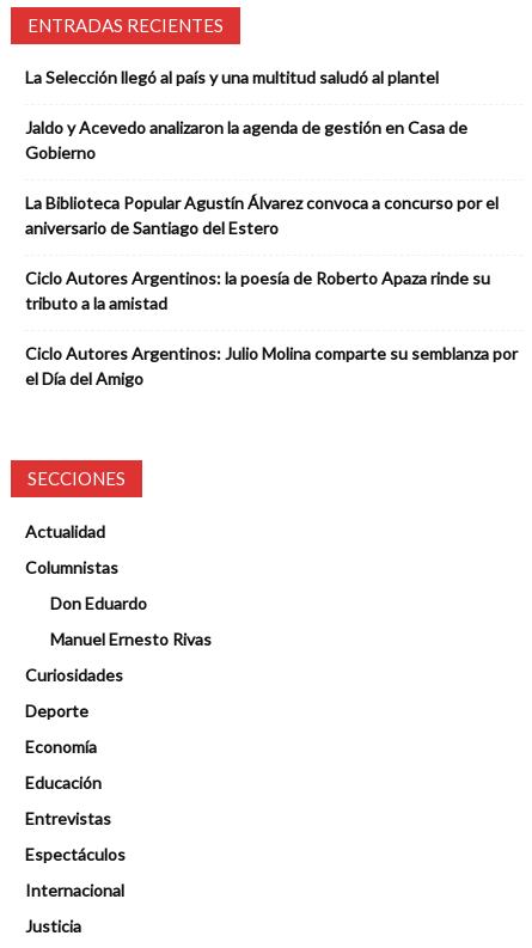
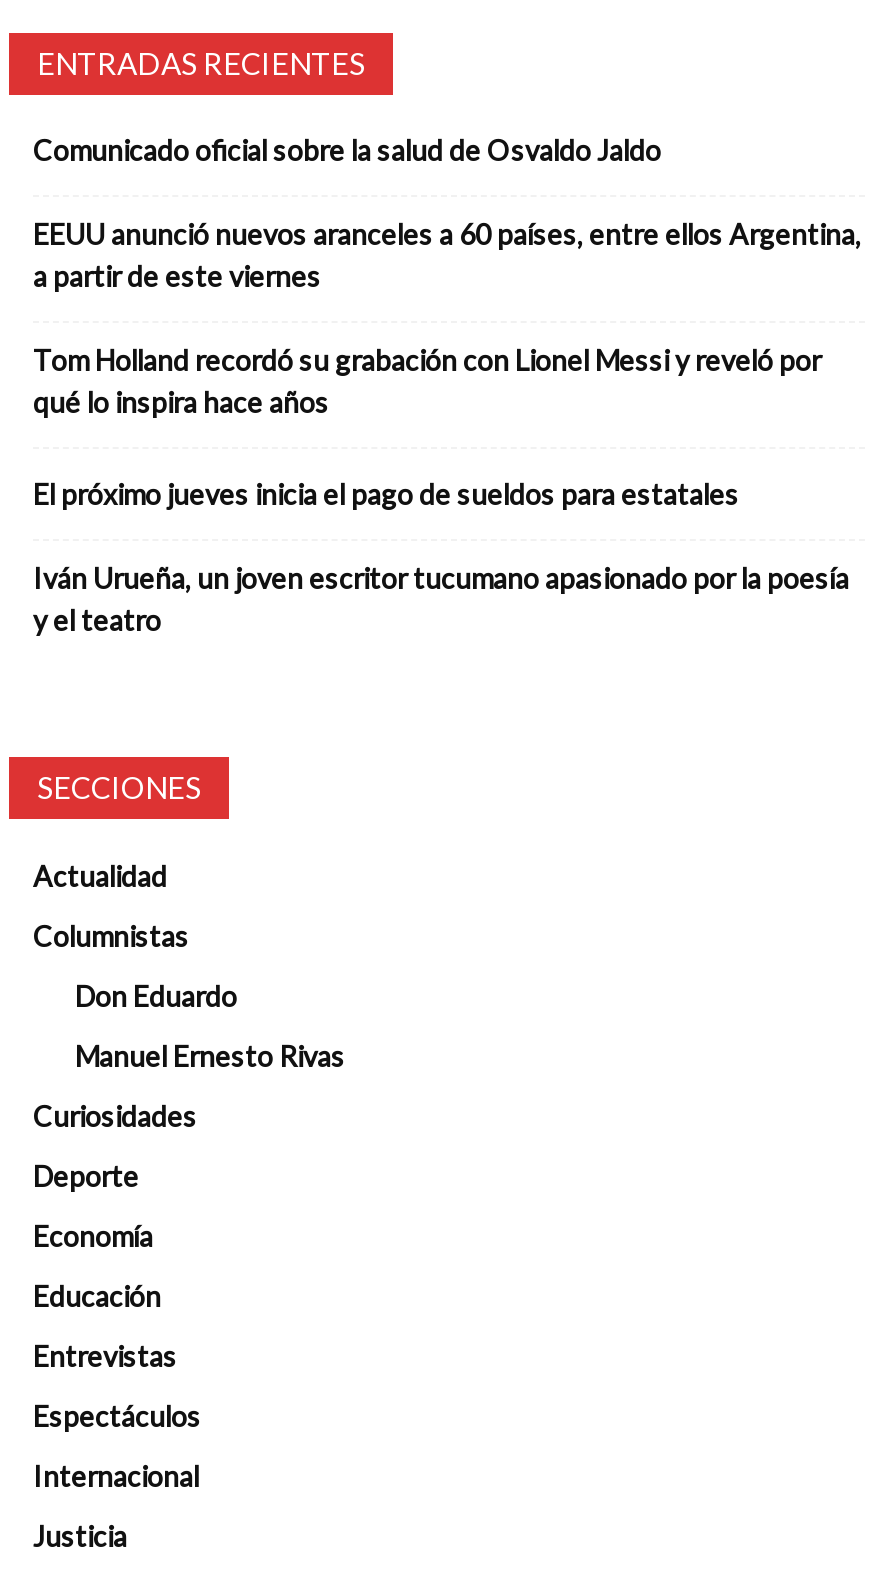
- La Selección llegó al país y una multitud saludó al plantel
+ Comunicado oficial sobre la salud de Osvaldo Jaldo

- Jaldo y Acevedo analizaron la agenda de gestión en Casa de
- Gobierno
+ EEUU anunció nuevos aranceles a 60 países, entre ellos Argentina,
+ a partir de este viernes

- La Biblioteca Popular Agustín Álvarez convoca a concurso por el
- aniversario de Santiago del Estero
+ Tom Holland recordó su grabación con Lionel Messi y reveló por
+ qué lo inspira hace años

- Ciclo Autores Argentinos: la poesía de Roberto Apaza rinde su
- tributo a la amistad
+ El próximo jueves inicia el pago de sueldos para estatales

- Ciclo Autores Argentinos: Julio Molina comparte su semblanza por
- el Día del Amigo
+ Iván Urueña, un joven escritor tucumano apasionado por la poesía
+ y el teatro
